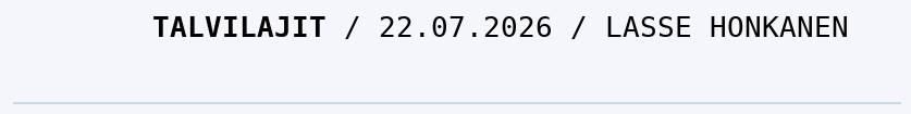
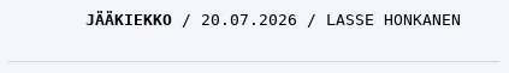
- TALVILAJIT
- 22.07.2026
+ JÄÄKIEKKO
+ 20.07.2026
